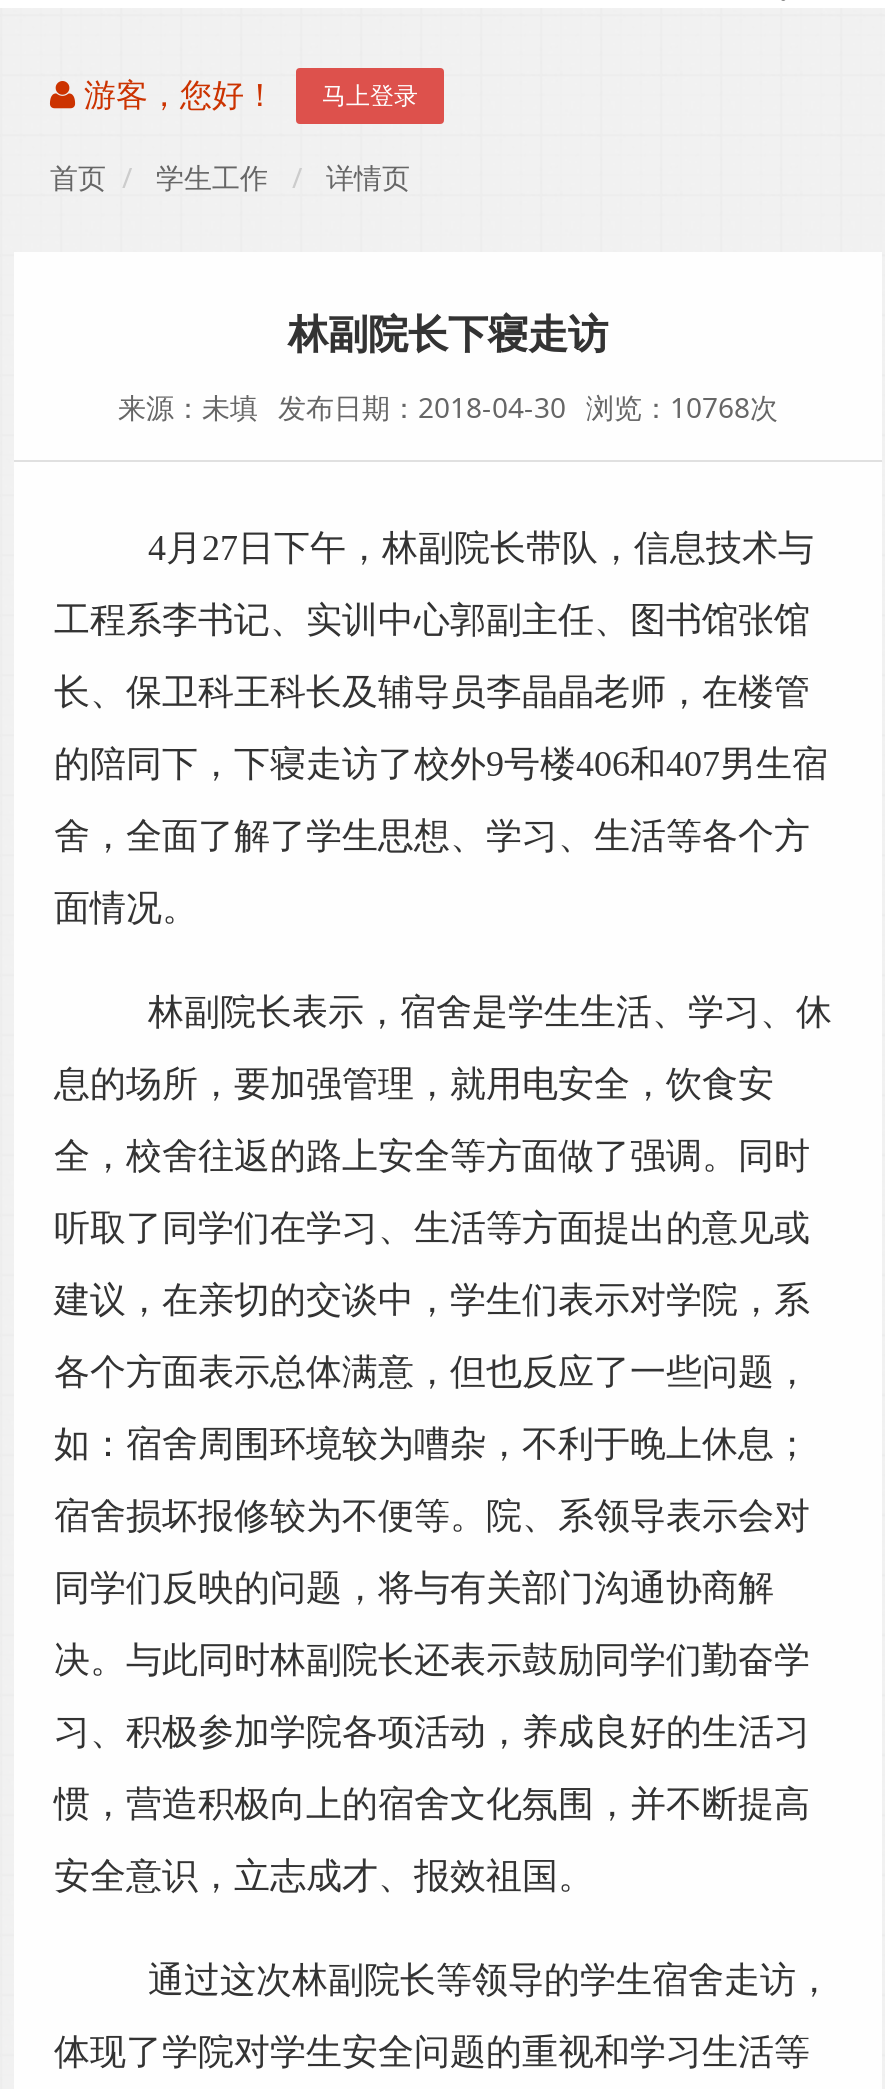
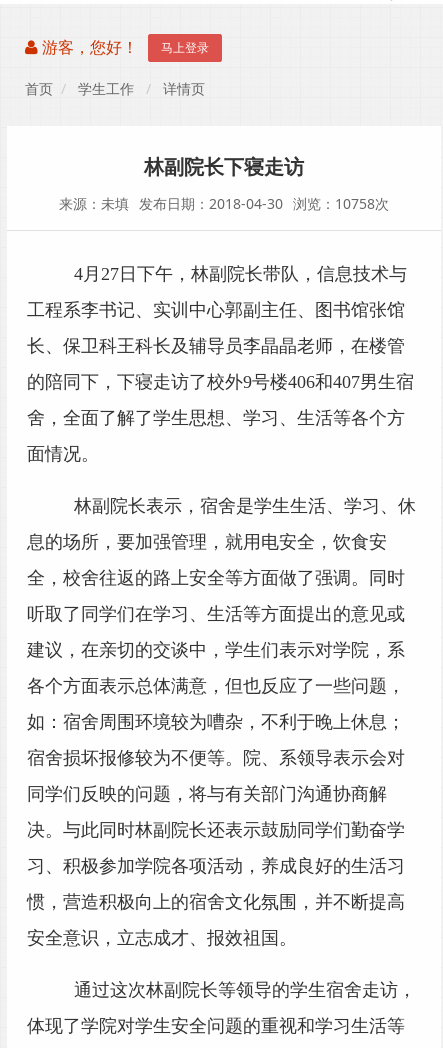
- 来源：未填 发布日期：2018-04-30 浏览：10768次
+ 来源：未填 发布日期：2018-04-30 浏览：10758次
